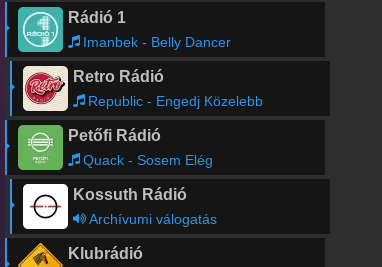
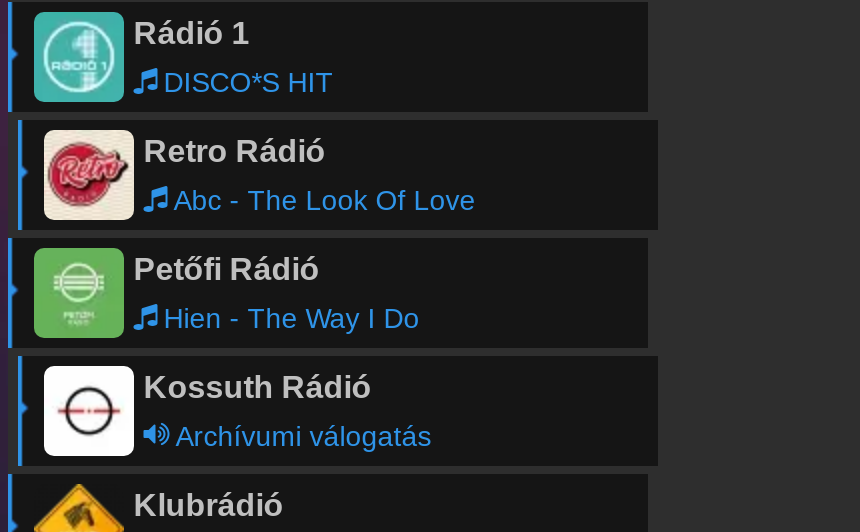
- Imanbek - Belly Dancer
+ DISCO*S HIT

- Republic - Engedj Közelebb
+ Abc - The Look Of Love

- Quack - Sosem Elég
+ Hien - The Way I Do
